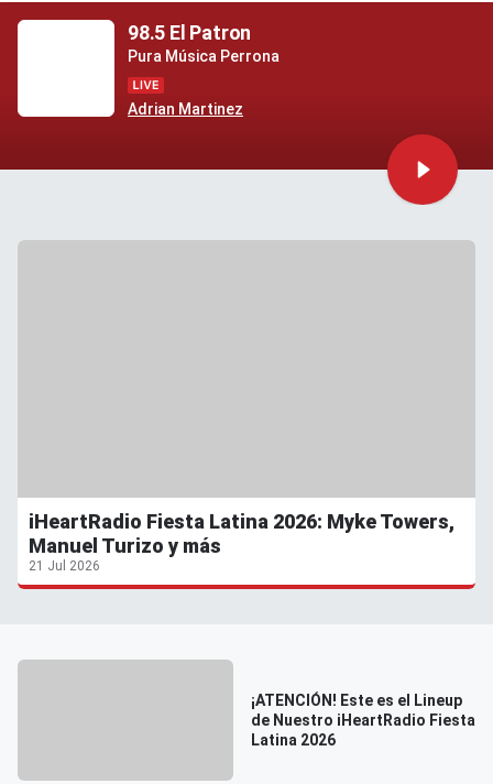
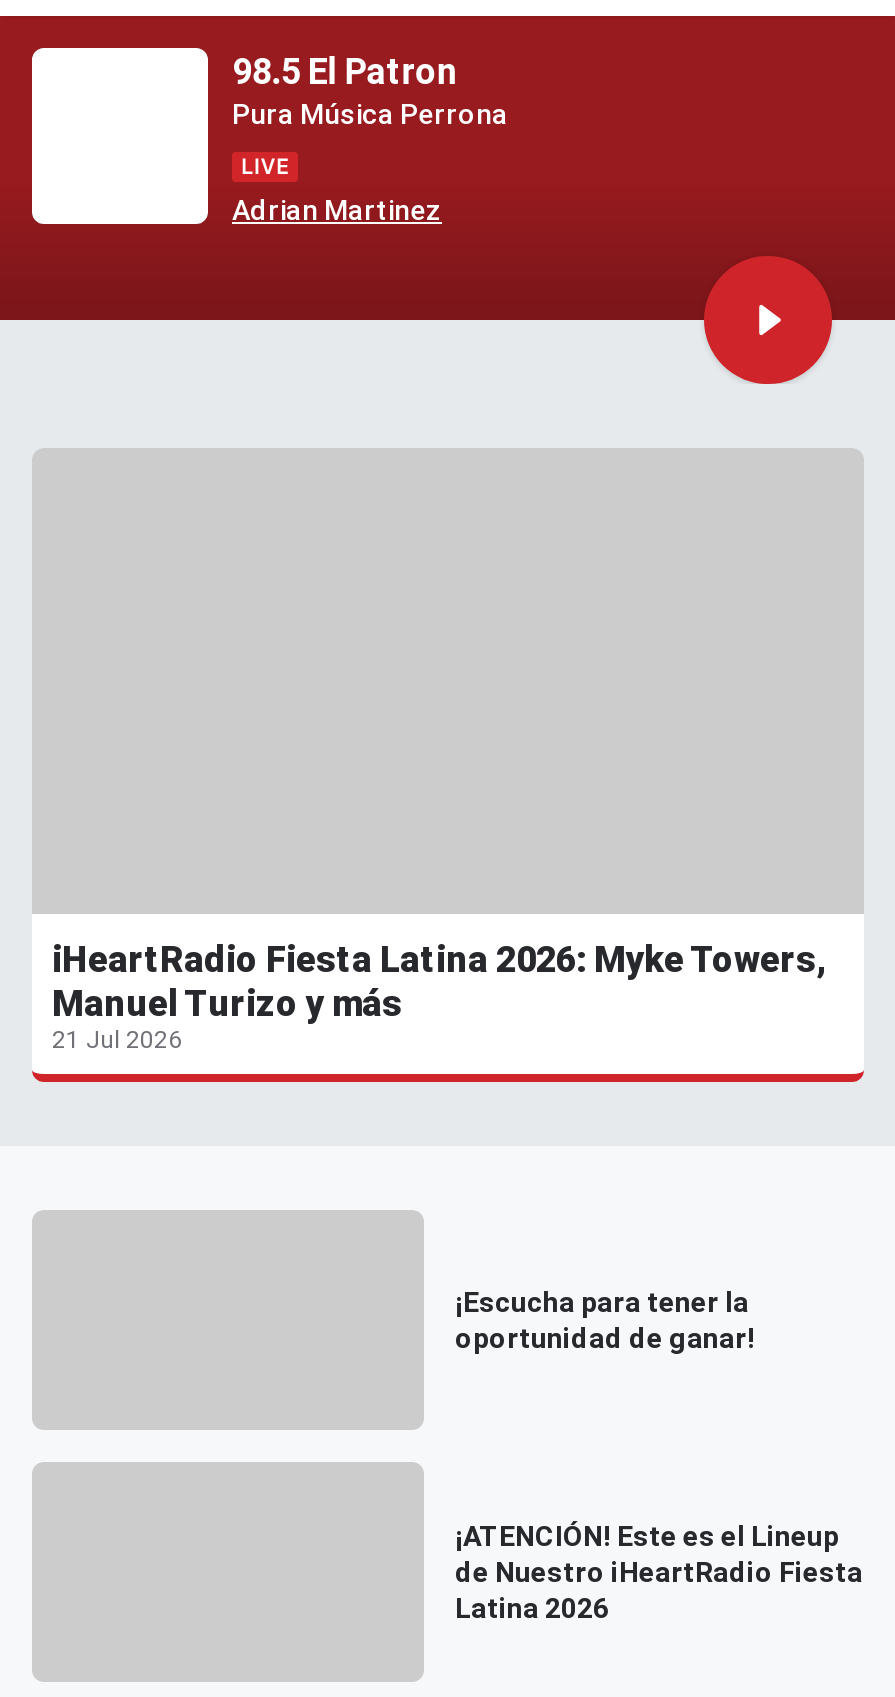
+ ¡Escucha para tener la
+ oportunidad de ganar!
